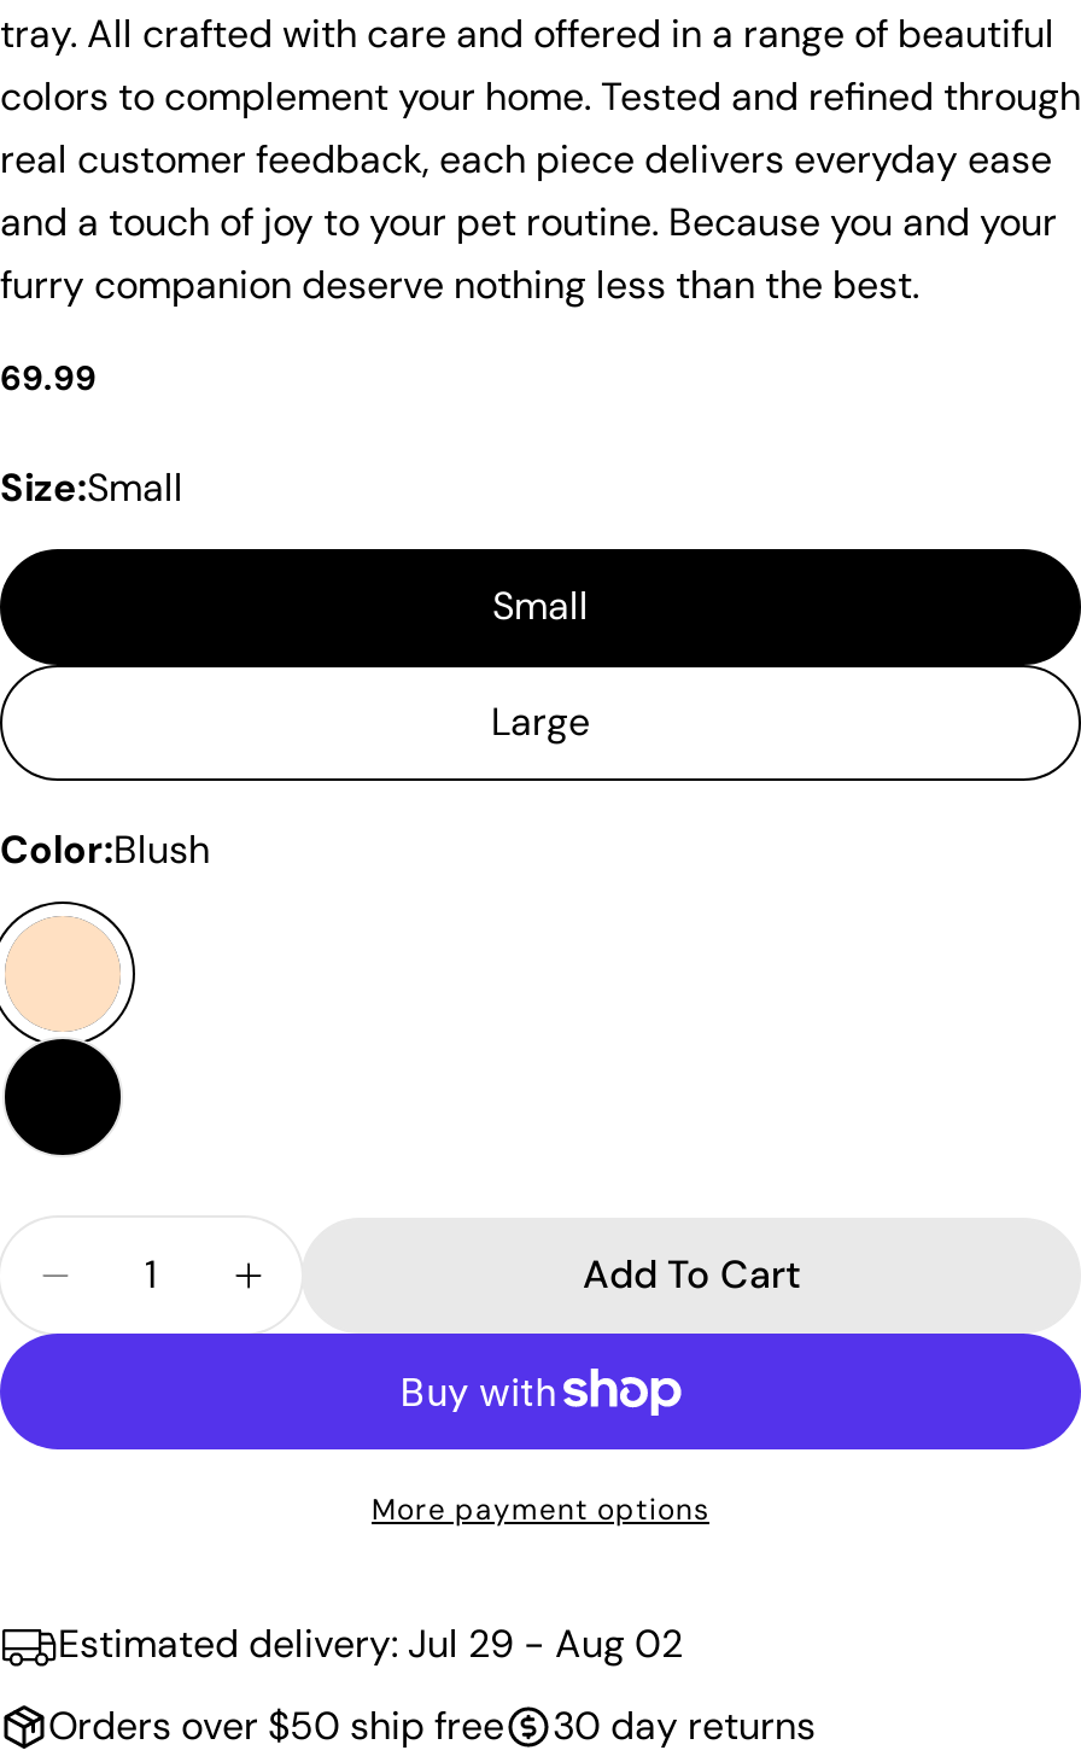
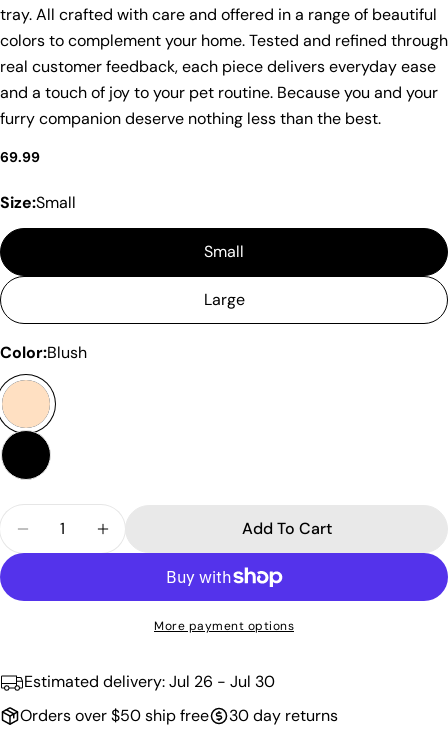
- Estimated delivery: Jul 29 - Aug 02
+ Estimated delivery: Jul 26 - Jul 30
